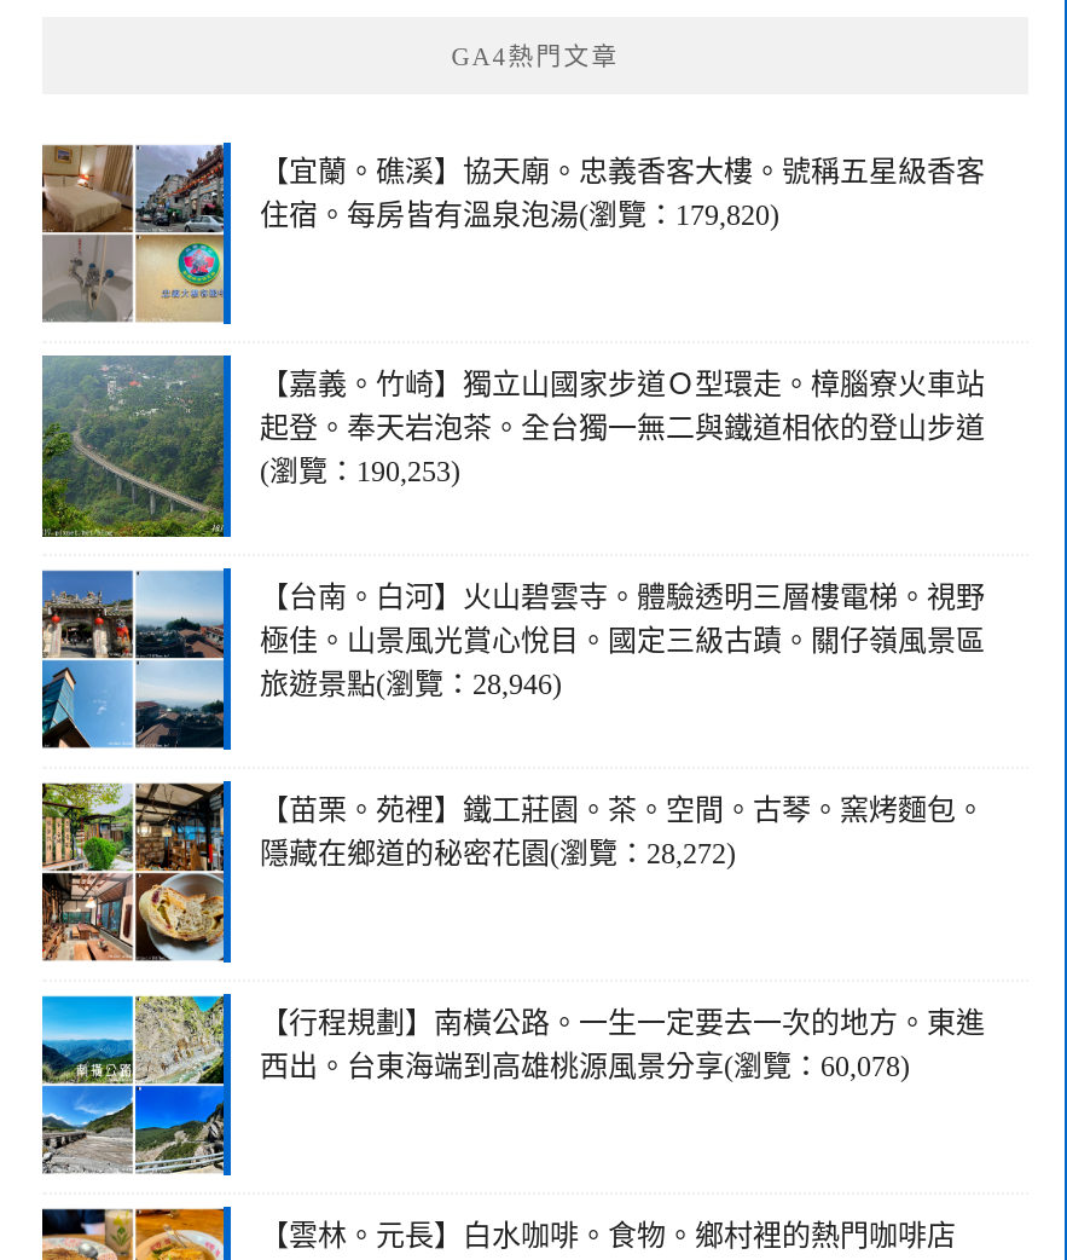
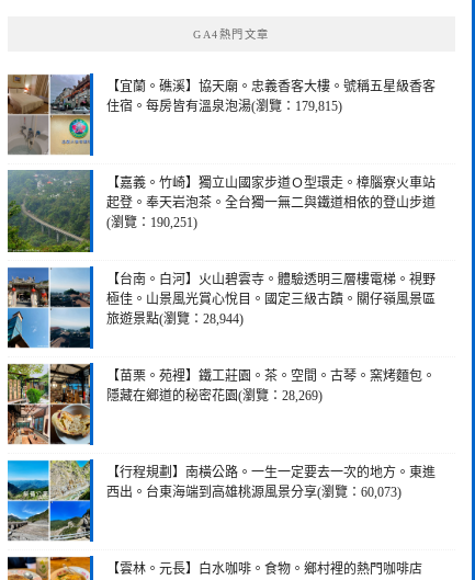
- 住宿。每房皆有溫泉泡湯(瀏覽：179,820)
+ 住宿。每房皆有溫泉泡湯(瀏覽：179,815)

- (瀏覽：190,253)
+ (瀏覽：190,251)

- 旅遊景點(瀏覽：28,946)
+ 旅遊景點(瀏覽：28,944)

- 隱藏在鄉道的秘密花園(瀏覽：28,272)
+ 隱藏在鄉道的秘密花園(瀏覽：28,269)

- 西出。台東海端到高雄桃源風景分享(瀏覽：60,078)
+ 西出。台東海端到高雄桃源風景分享(瀏覽：60,073)
